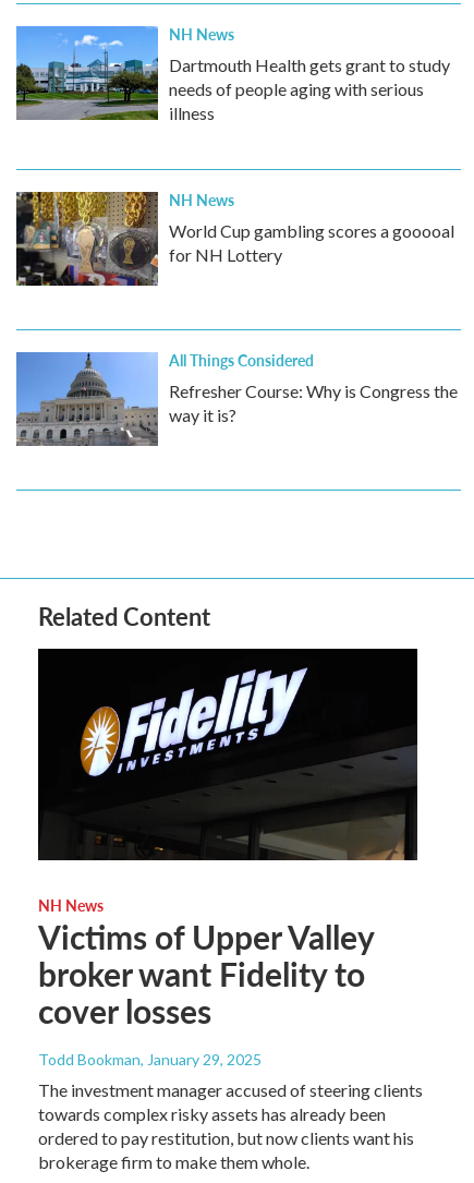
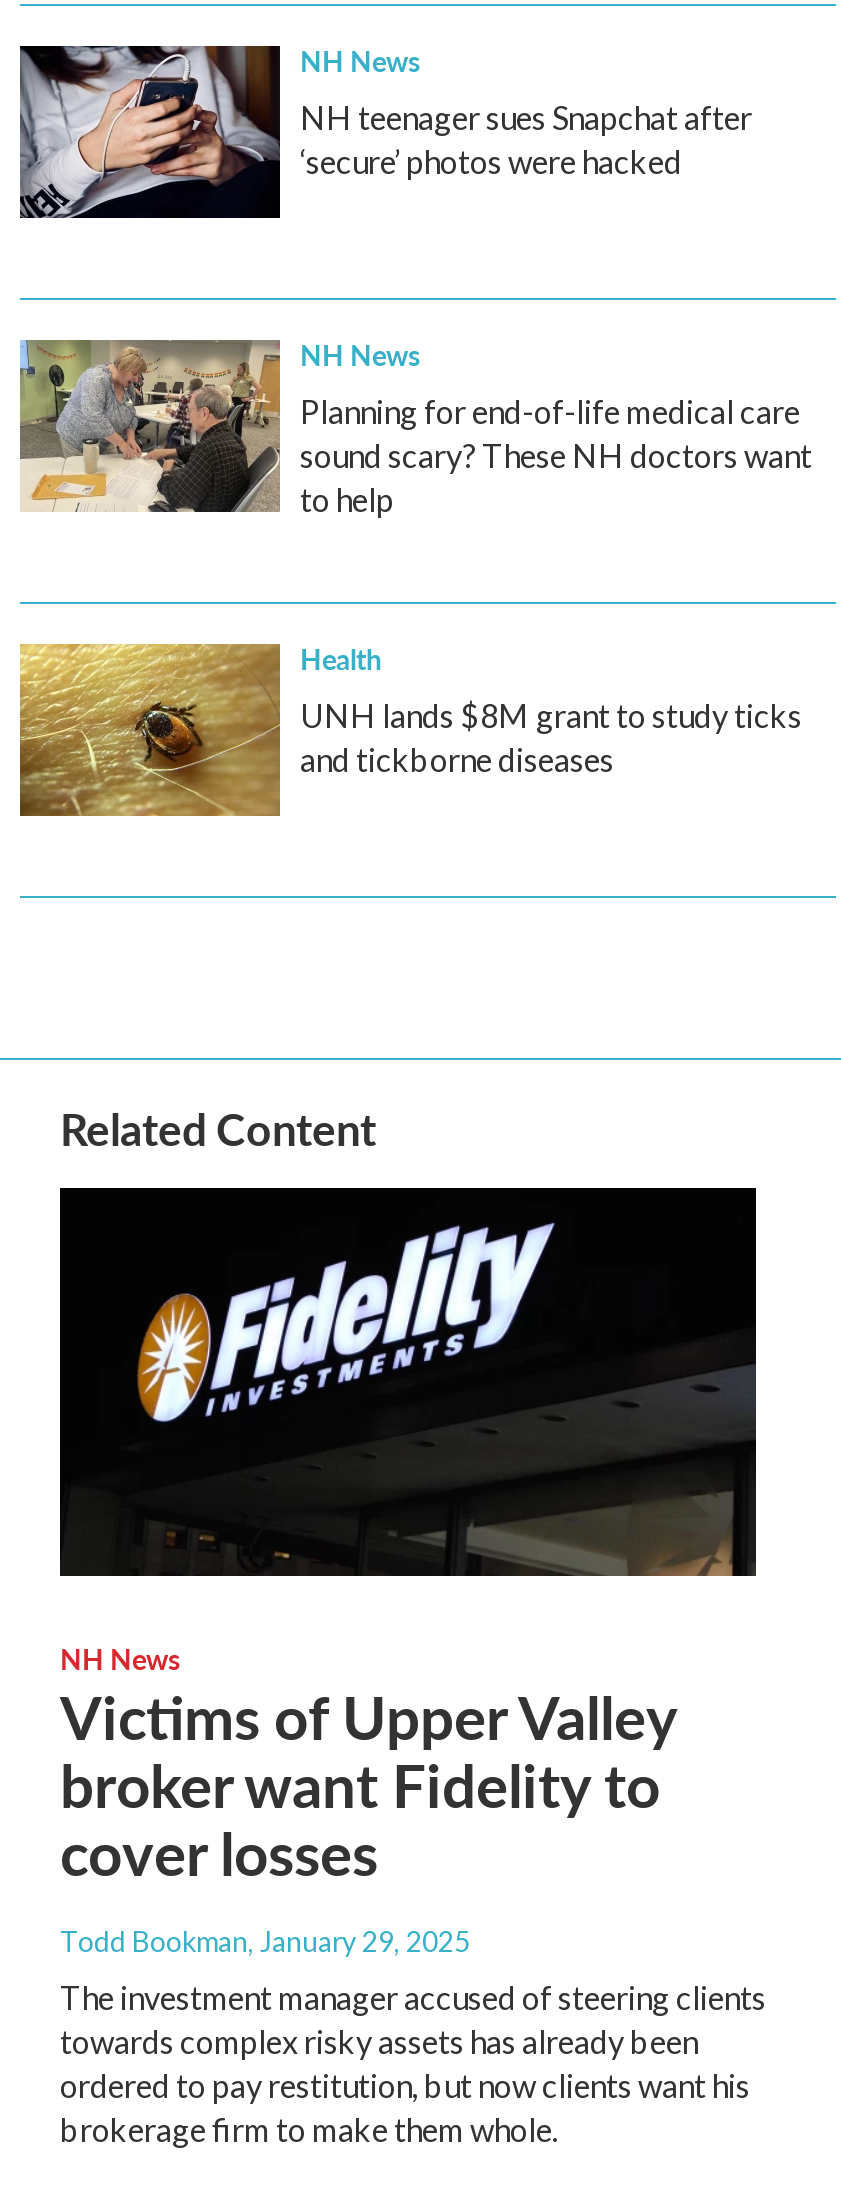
- [image]
- Dartmouth Health gets grant to study
- needs of people aging with serious
- illness
+ [image]
+ NH teenager sues Snapchat after
+ ‘secure’ photos were hacked

- [image]
- World Cup gambling scores a gooooal
- for NH Lottery
+ [image]
+ Planning for end-of-life medical care
+ sound scary? These NH doctors want
+ to help

- [image]
- All Things Considered
- Refresher Course: Why is Congress the
- way it is?
+ [image]
+ Health
+ UNH lands $8M grant to study ticks
+ and tickborne diseases
